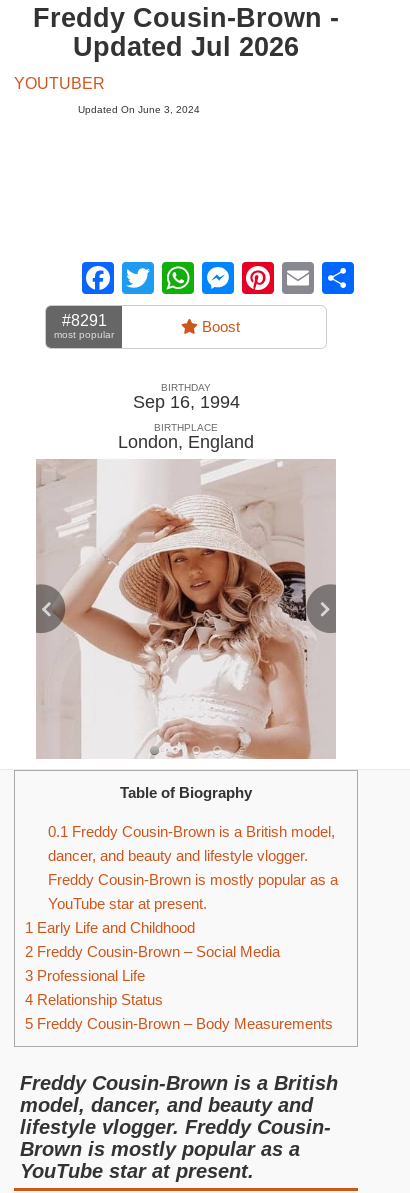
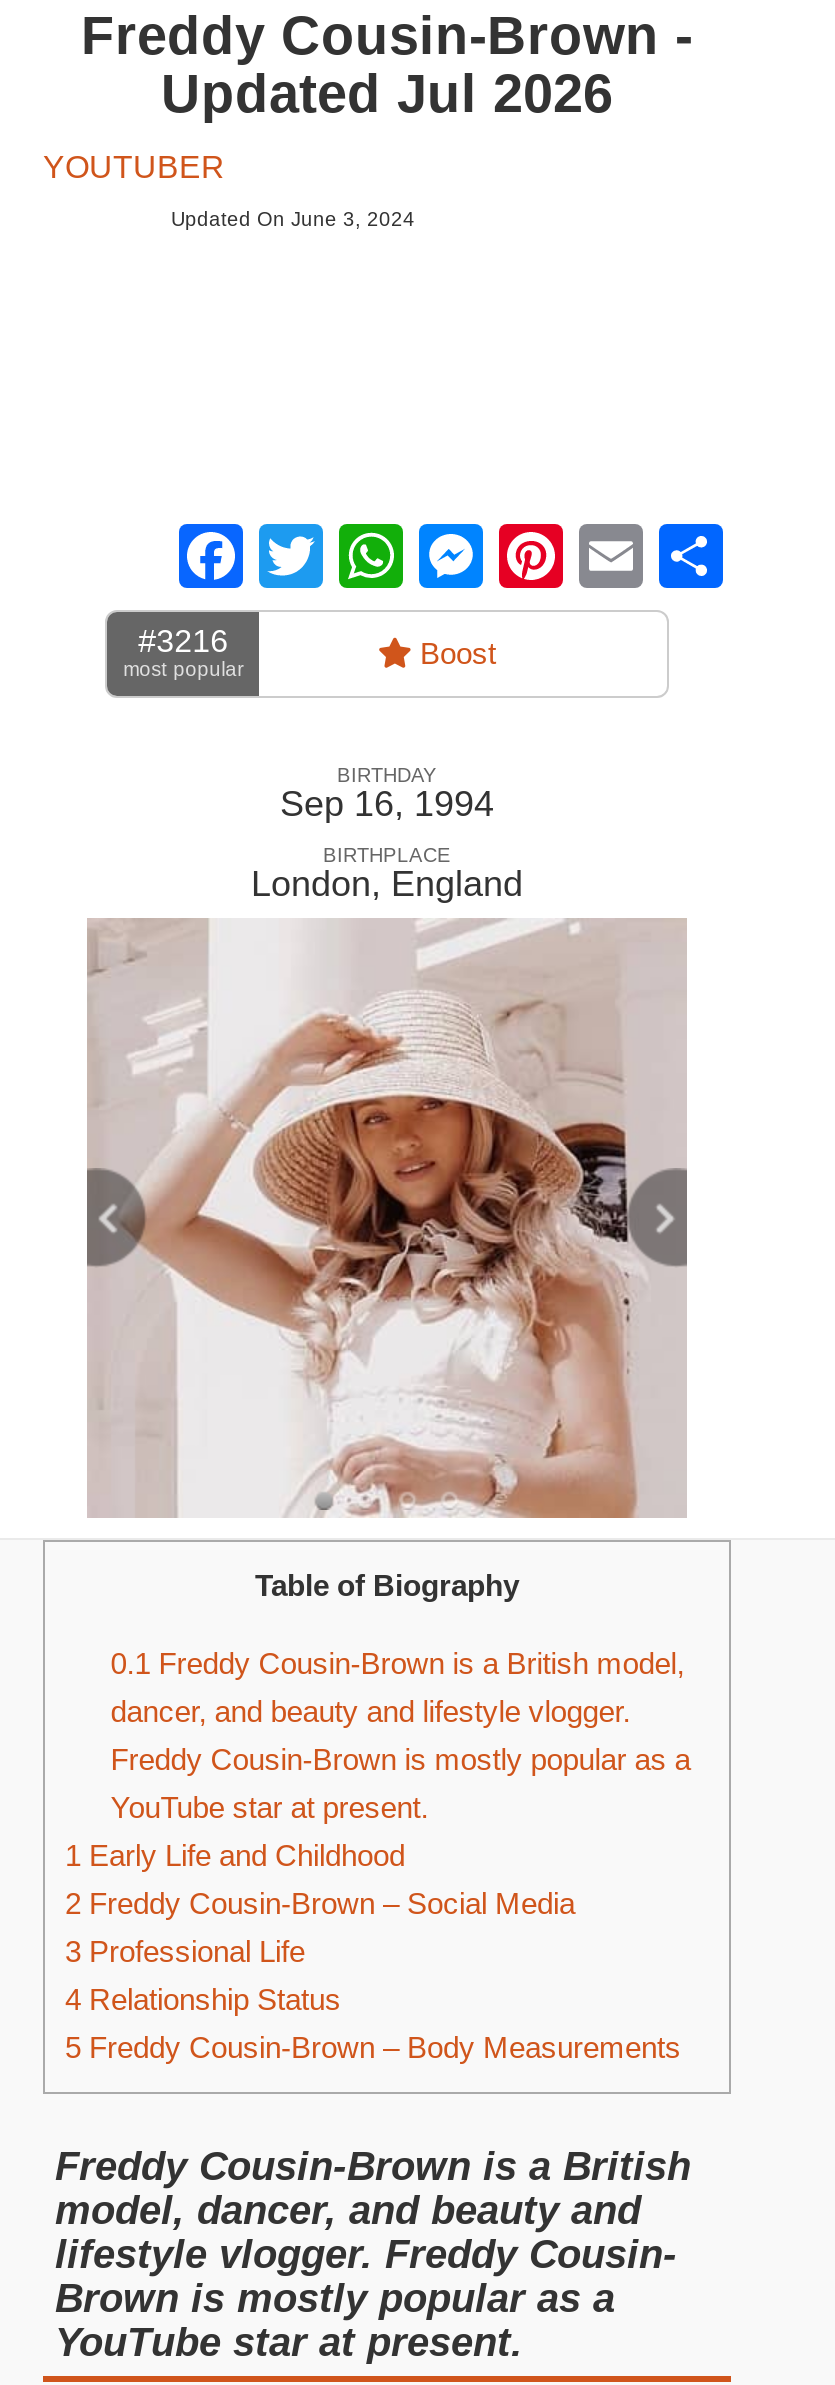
- #8291
+ #3216
